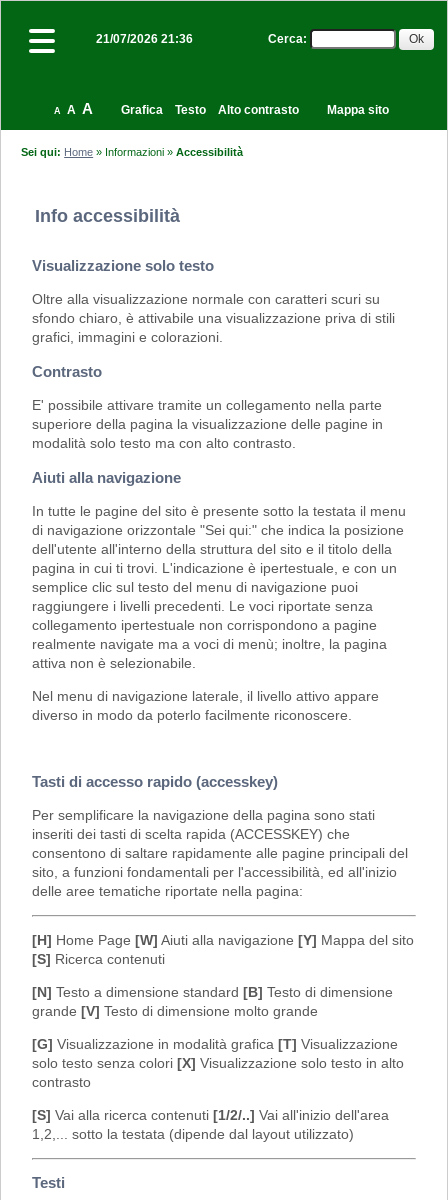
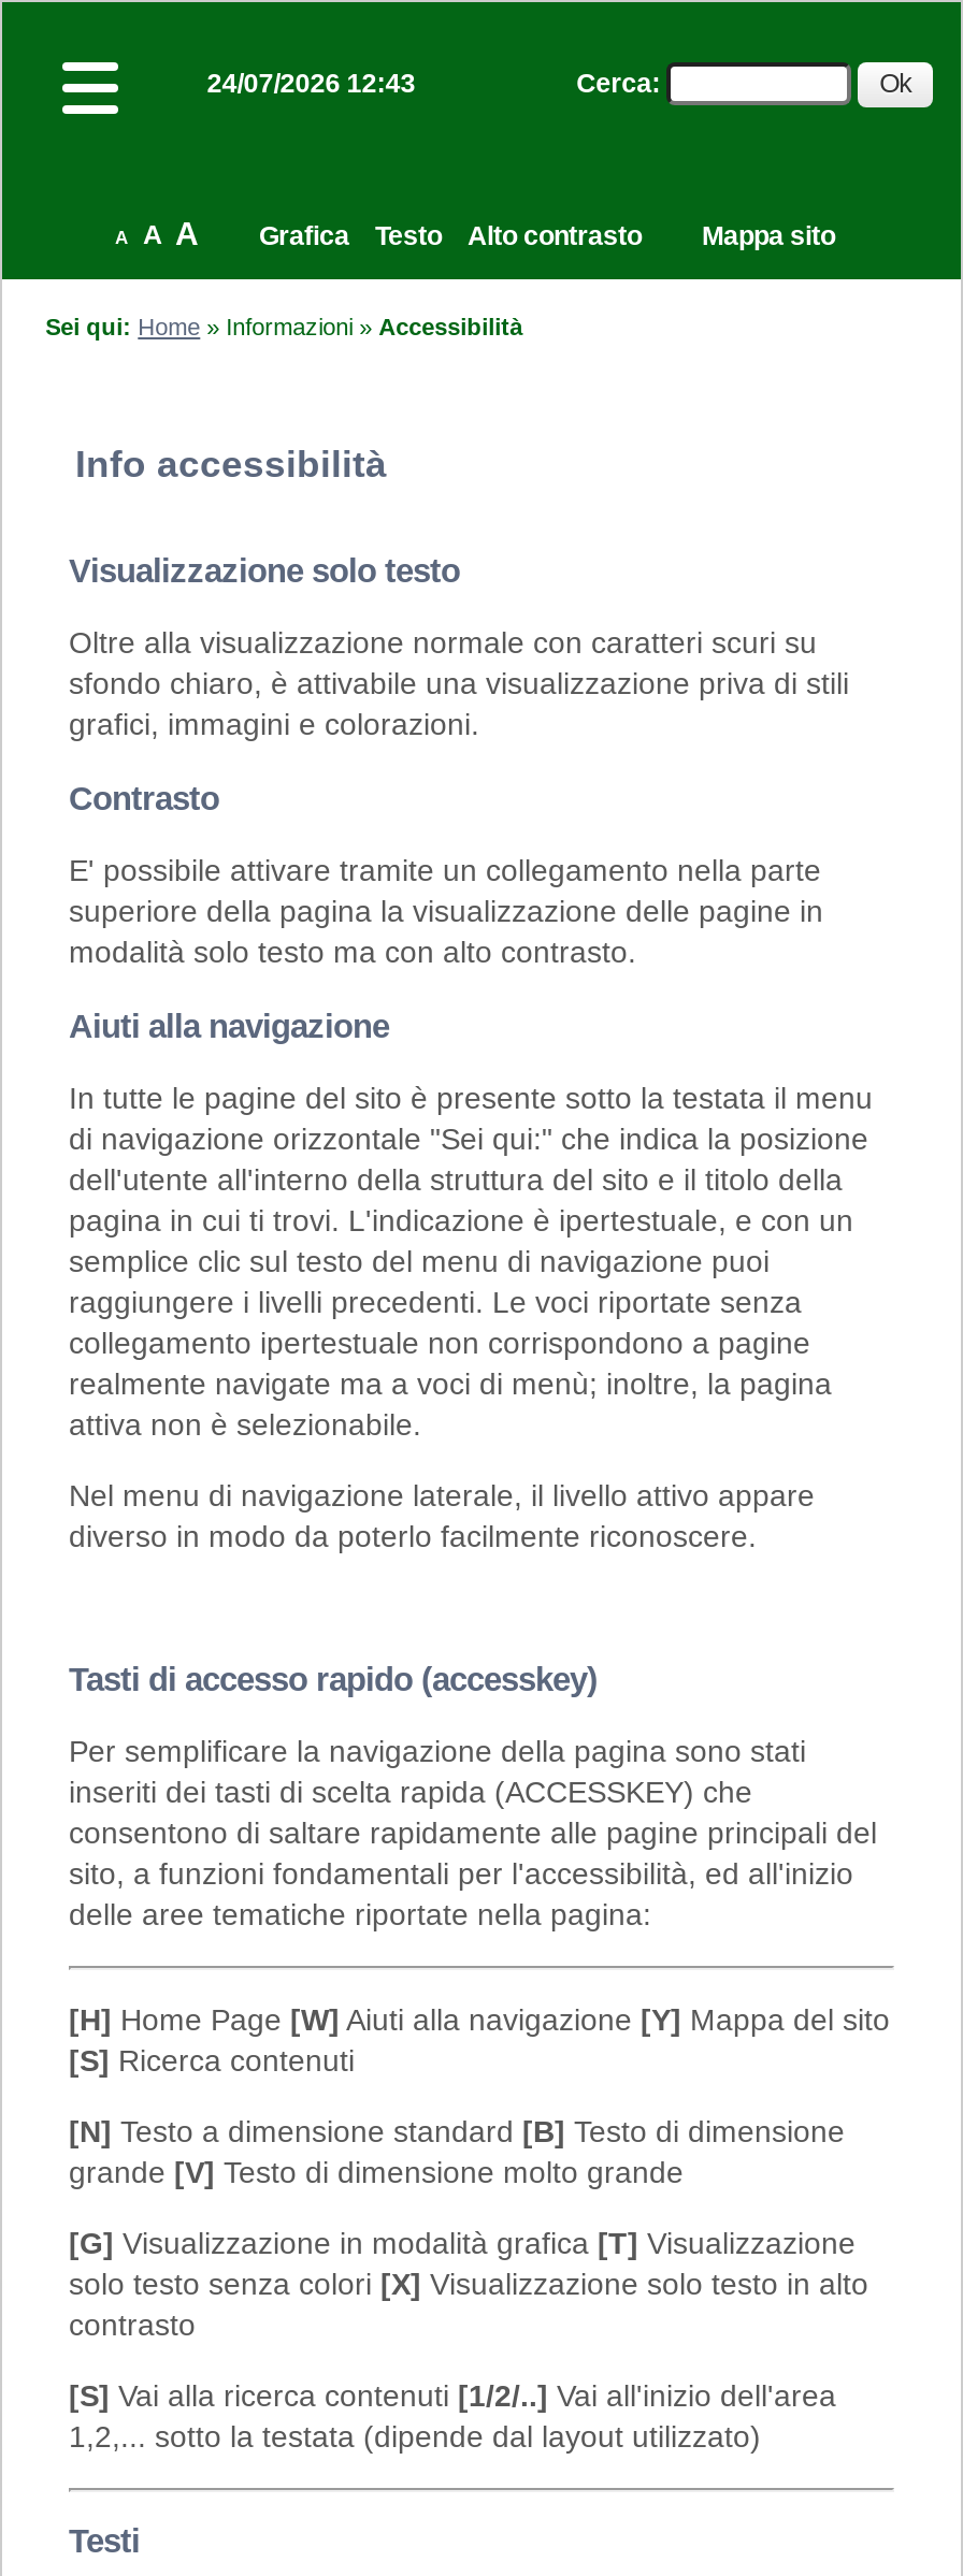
- 21/07/2026 21:36
+ 24/07/2026 12:43
